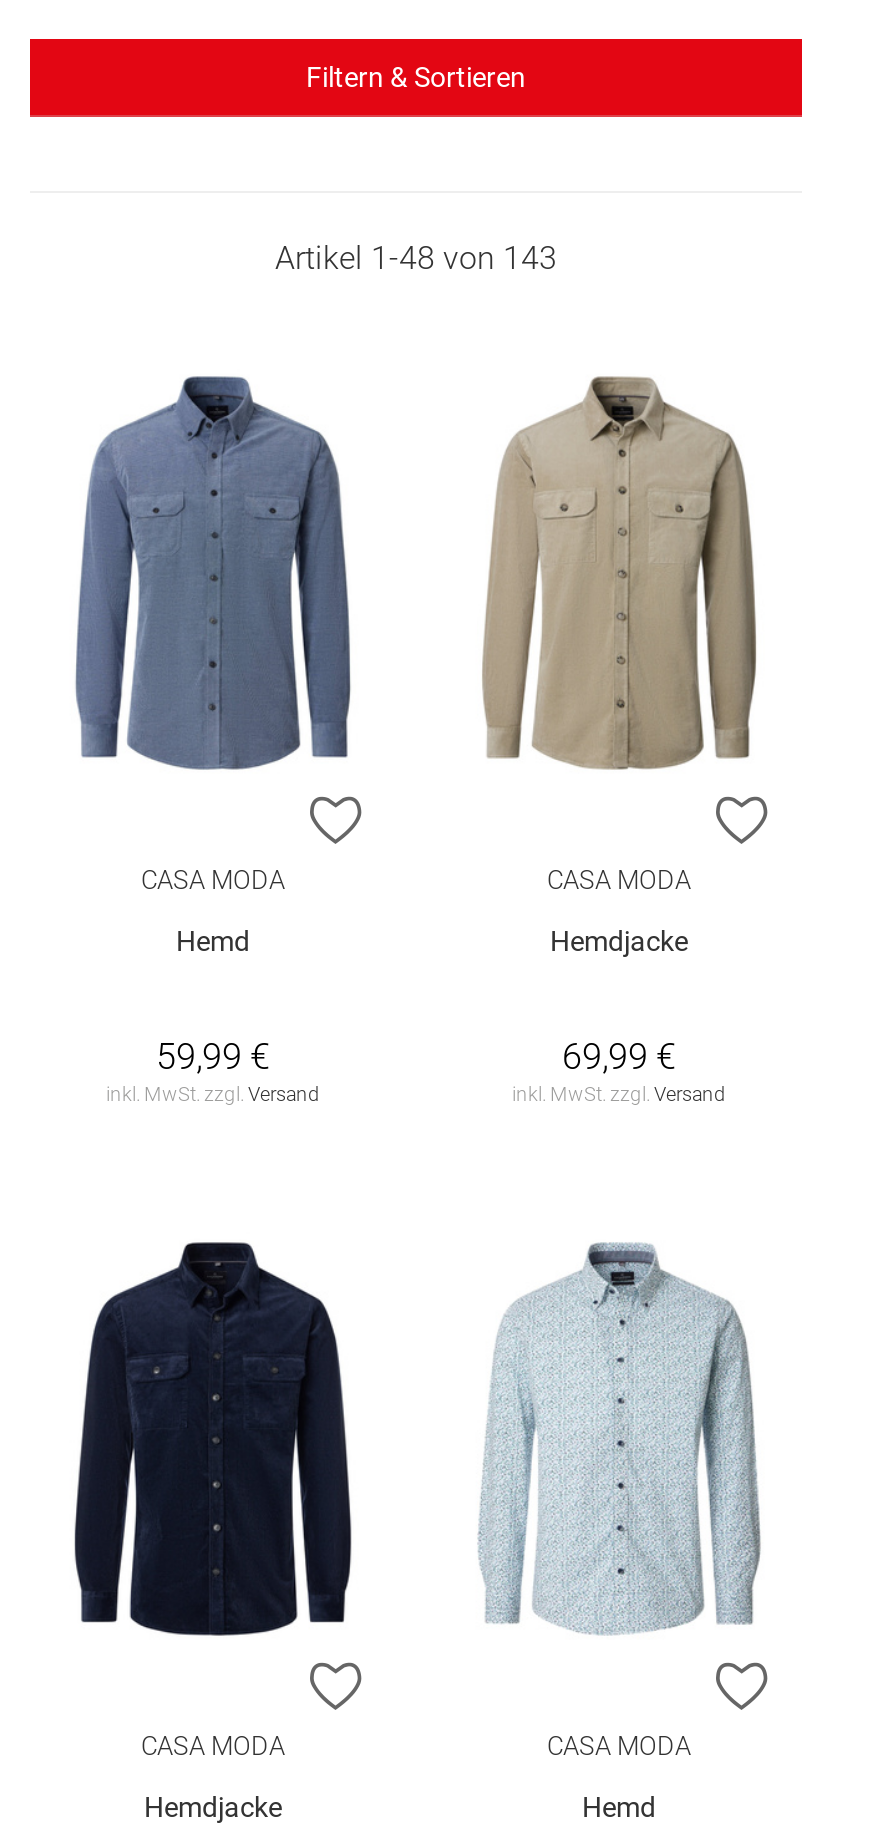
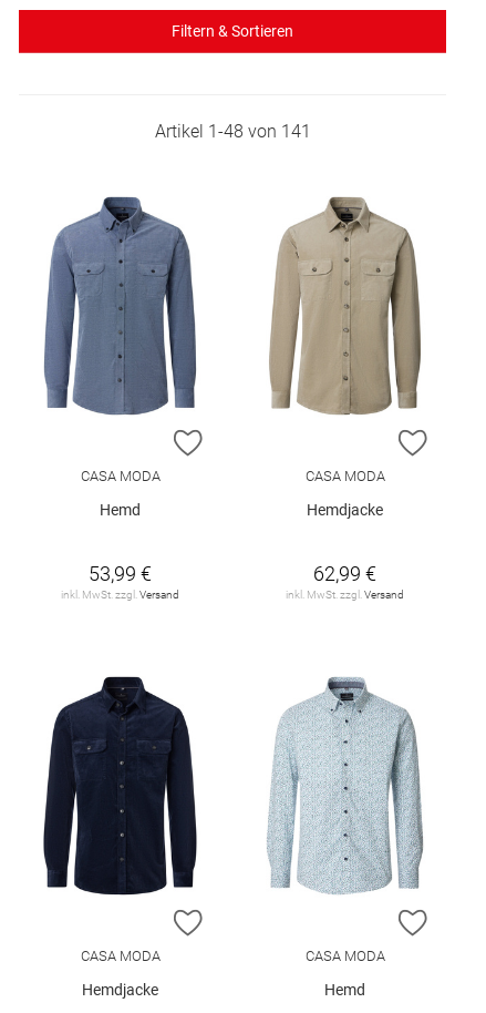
- Artikel 1 -48 von 143
+ Artikel 1 -48 von 141

- 59,99 €
+ 53,99 €

- 69,99 €
+ 62,99 €
